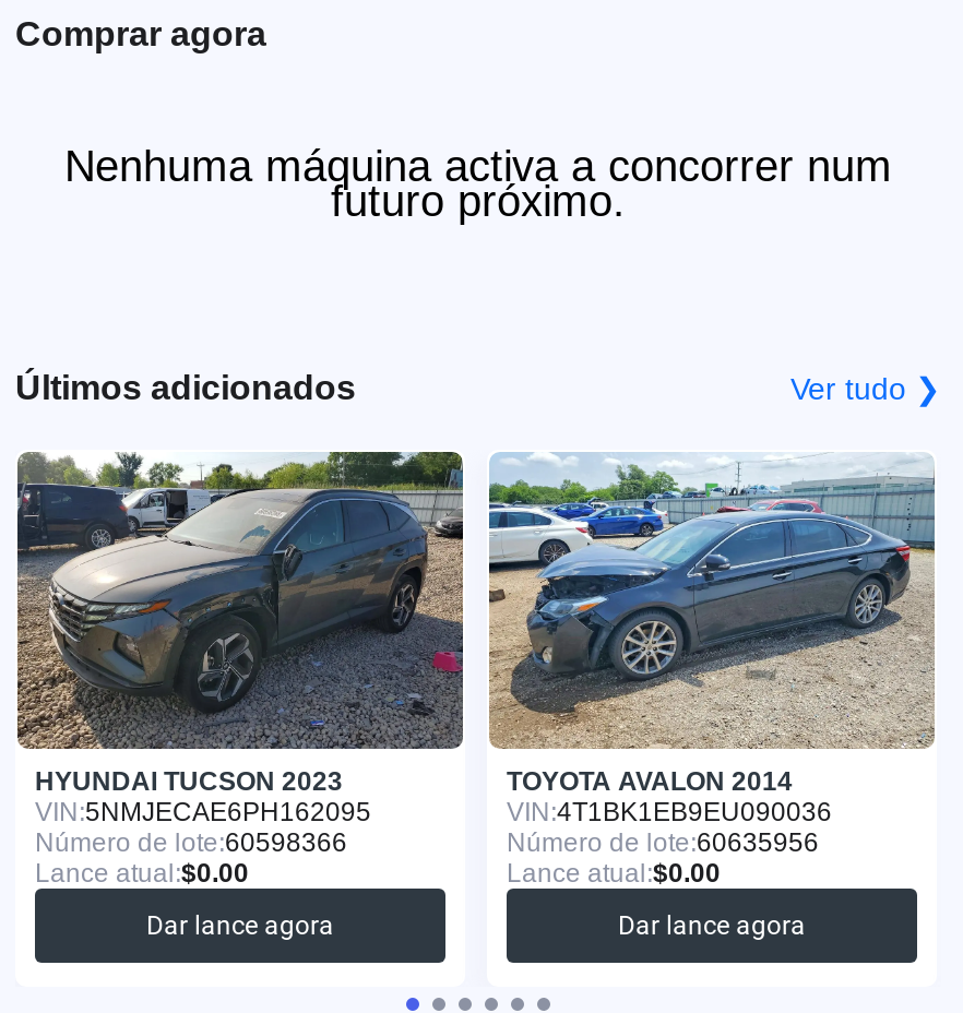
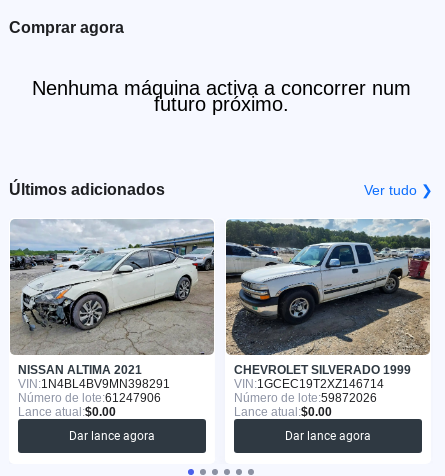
- [image]
- HYUNDAI TUCSON 2023
- VIN: 5NMJECAE6PH162095
- Número de lote:60598366
+ [image]
+ NISSAN ALTIMA 2021
+ VIN: 1N4BL4BV9MN398291
+ Número de lote:61247906

- [image]
- TOYOTA AVALON 2014
- VIN: 4T1BK1EB9EU090036
- Número de lote:60635956
+ [image]
+ CHEVROLET SILVERADO 1999
+ VIN: 1GCEC19T2XZ146714
+ Número de lote:59872026
